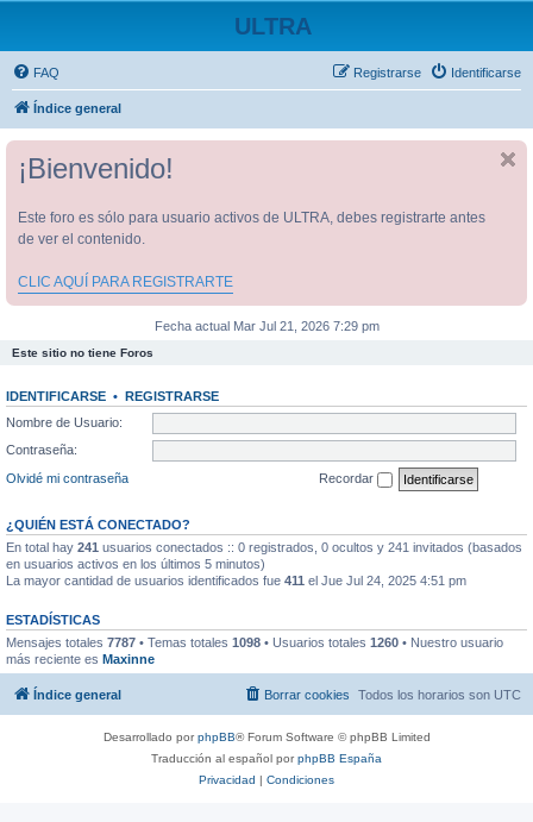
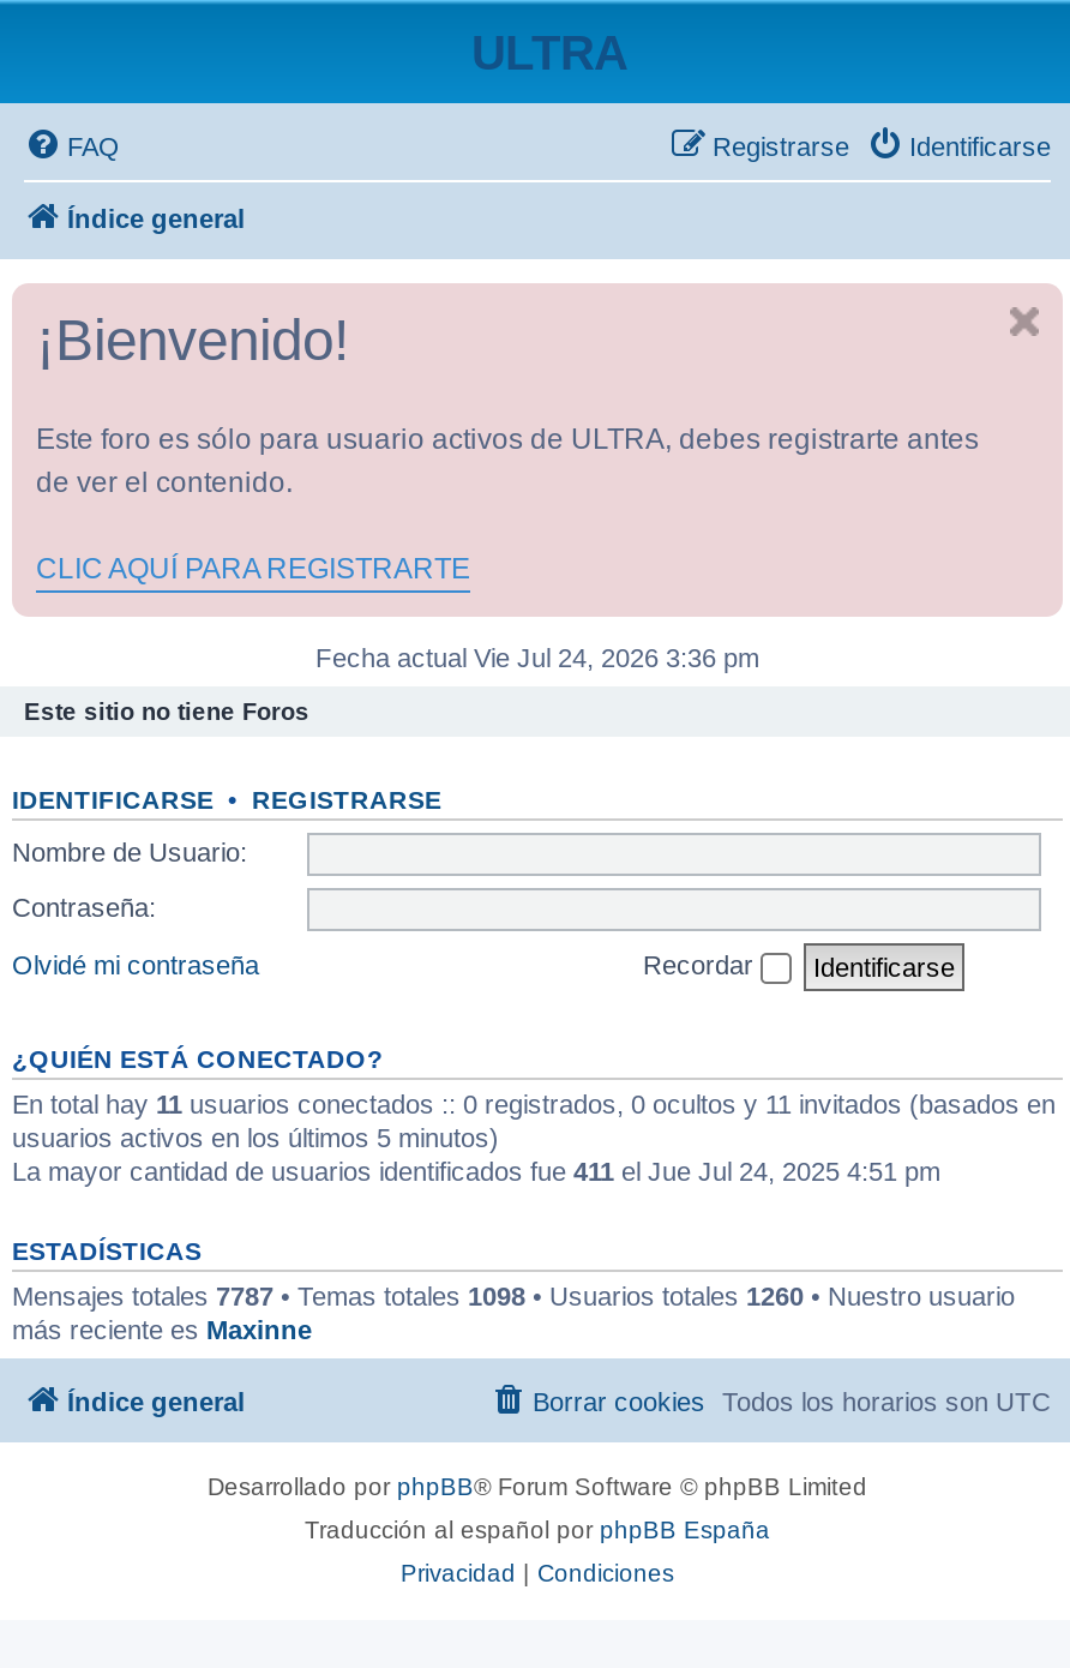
- Fecha actual Mar Jul 21, 2026 7:29 pm
+ Fecha actual Vie Jul 24, 2026 3:36 pm

- En total hay 241 usuarios conectados :: 0 registrados, 0 ocultos y 241 invitados (basados
- en usuarios activos en los últimos 5 minutos)
+ En total hay 11 usuarios conectados :: 0 registrados, 0 ocultos y 11 invitados (basados en
+ usuarios activos en los últimos 5 minutos)
